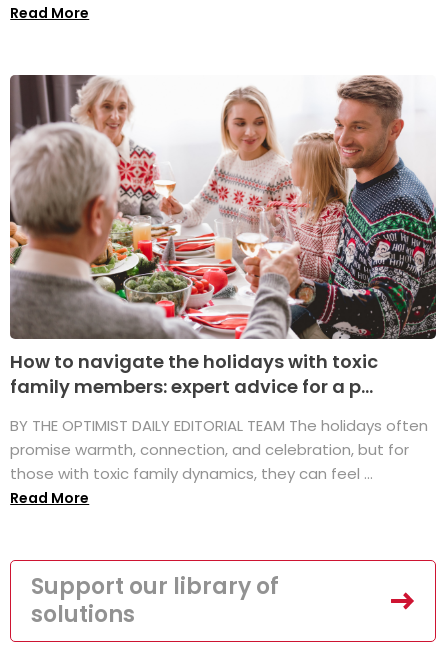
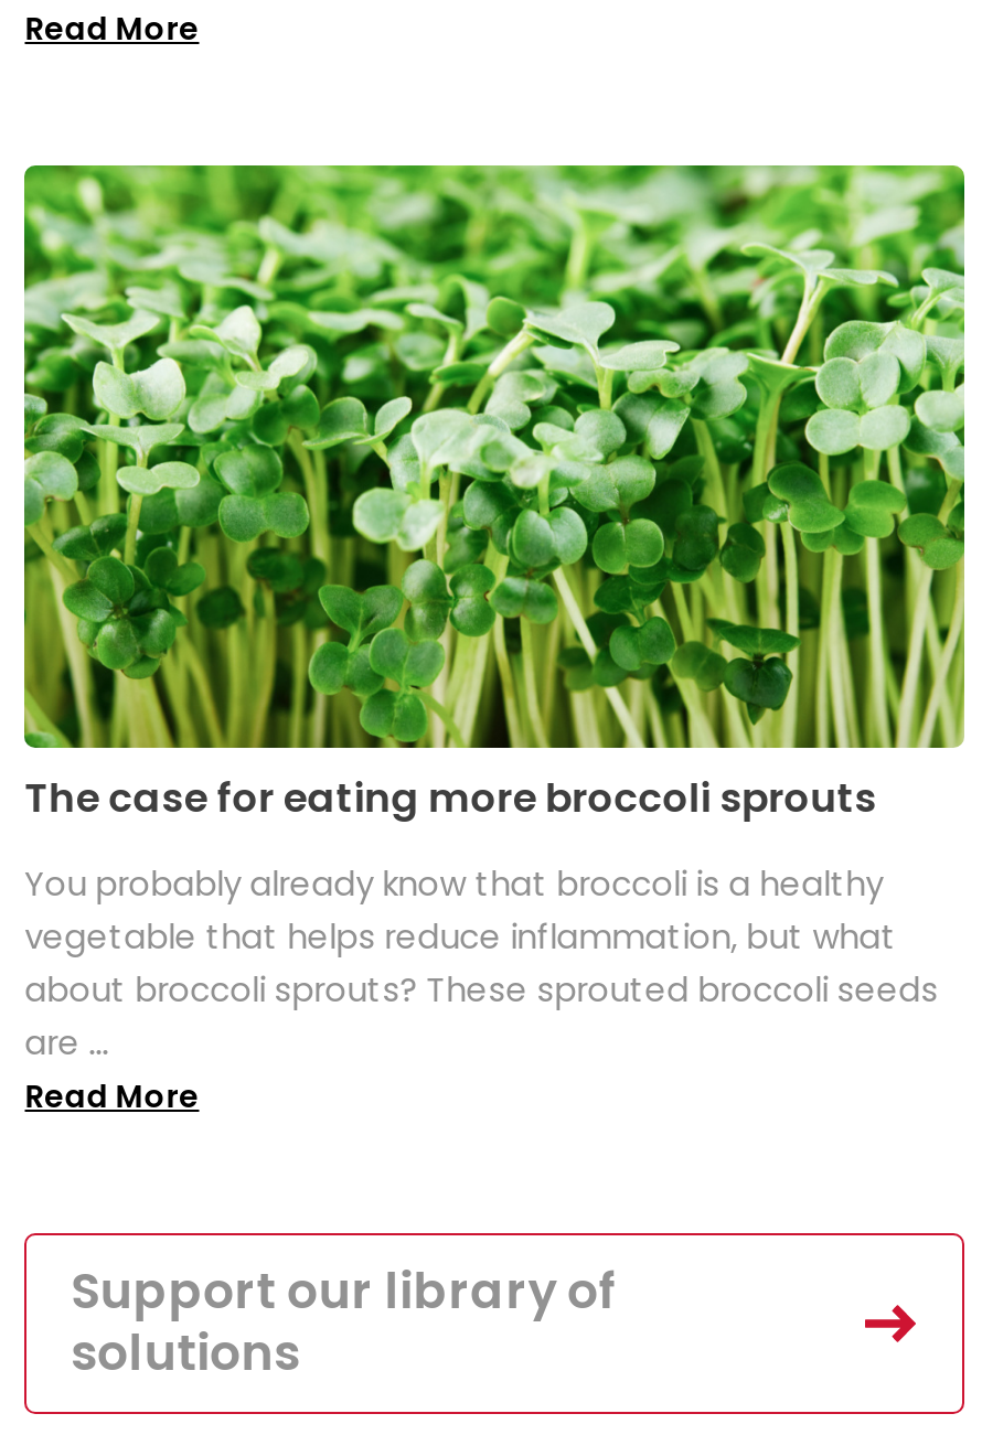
- [image]
- How to navigate the holidays with toxic
- family members: expert advice for a p...
+ [image]
+ The case for eating more broccoli sprouts

- BY THE OPTIMIST DAILY EDITORIAL TEAM The holidays often
- promise warmth, connection, and celebration, but for
- those with toxic family dynamics, they can feel ...
+ You probably already know that broccoli is a healthy
+ vegetable that helps reduce inflammation, but what
+ about broccoli sprouts? These sprouted broccoli seeds
+ are ...
